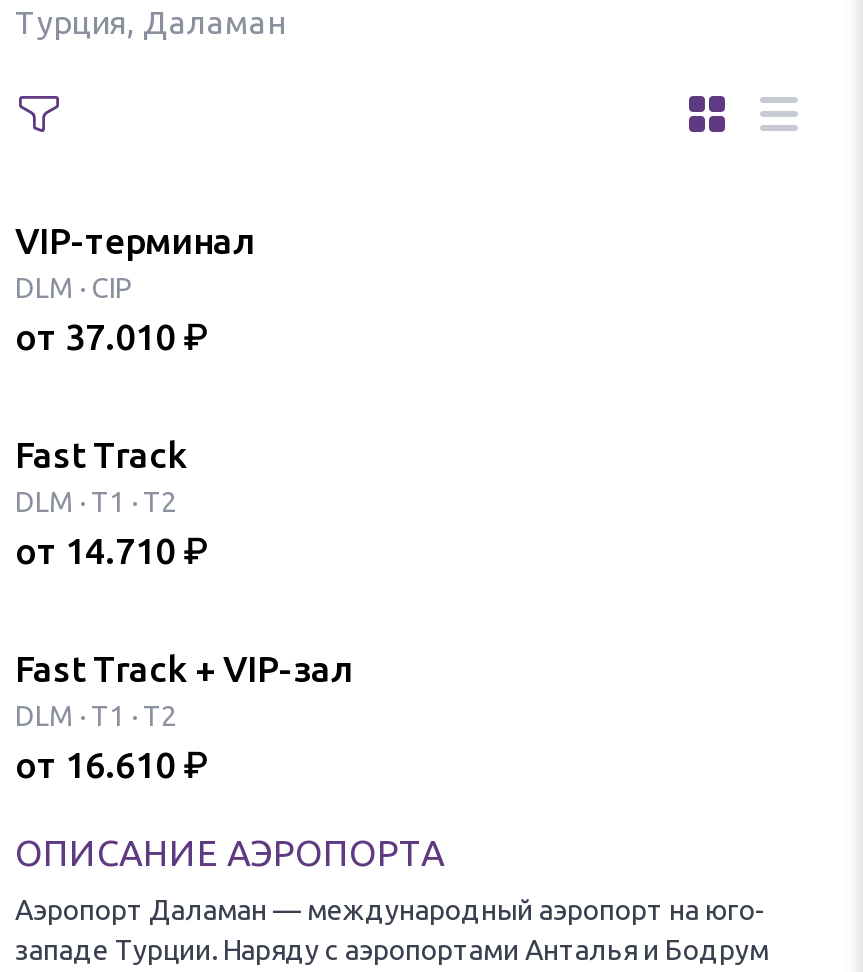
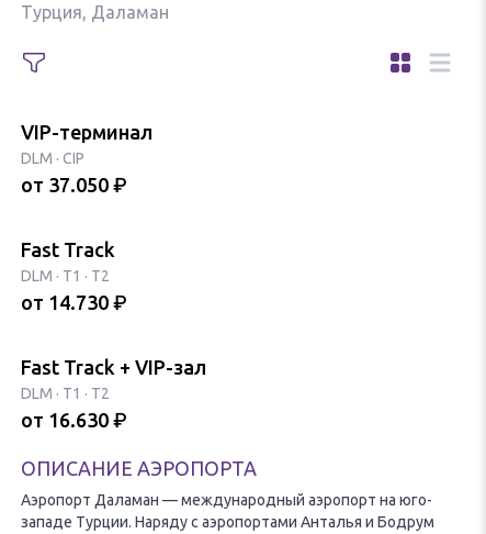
- от 37.010 ₽
+ от 37.050 ₽

- от 14.710 ₽
+ от 14.730 ₽

- от 16.610 ₽
+ от 16.630 ₽
